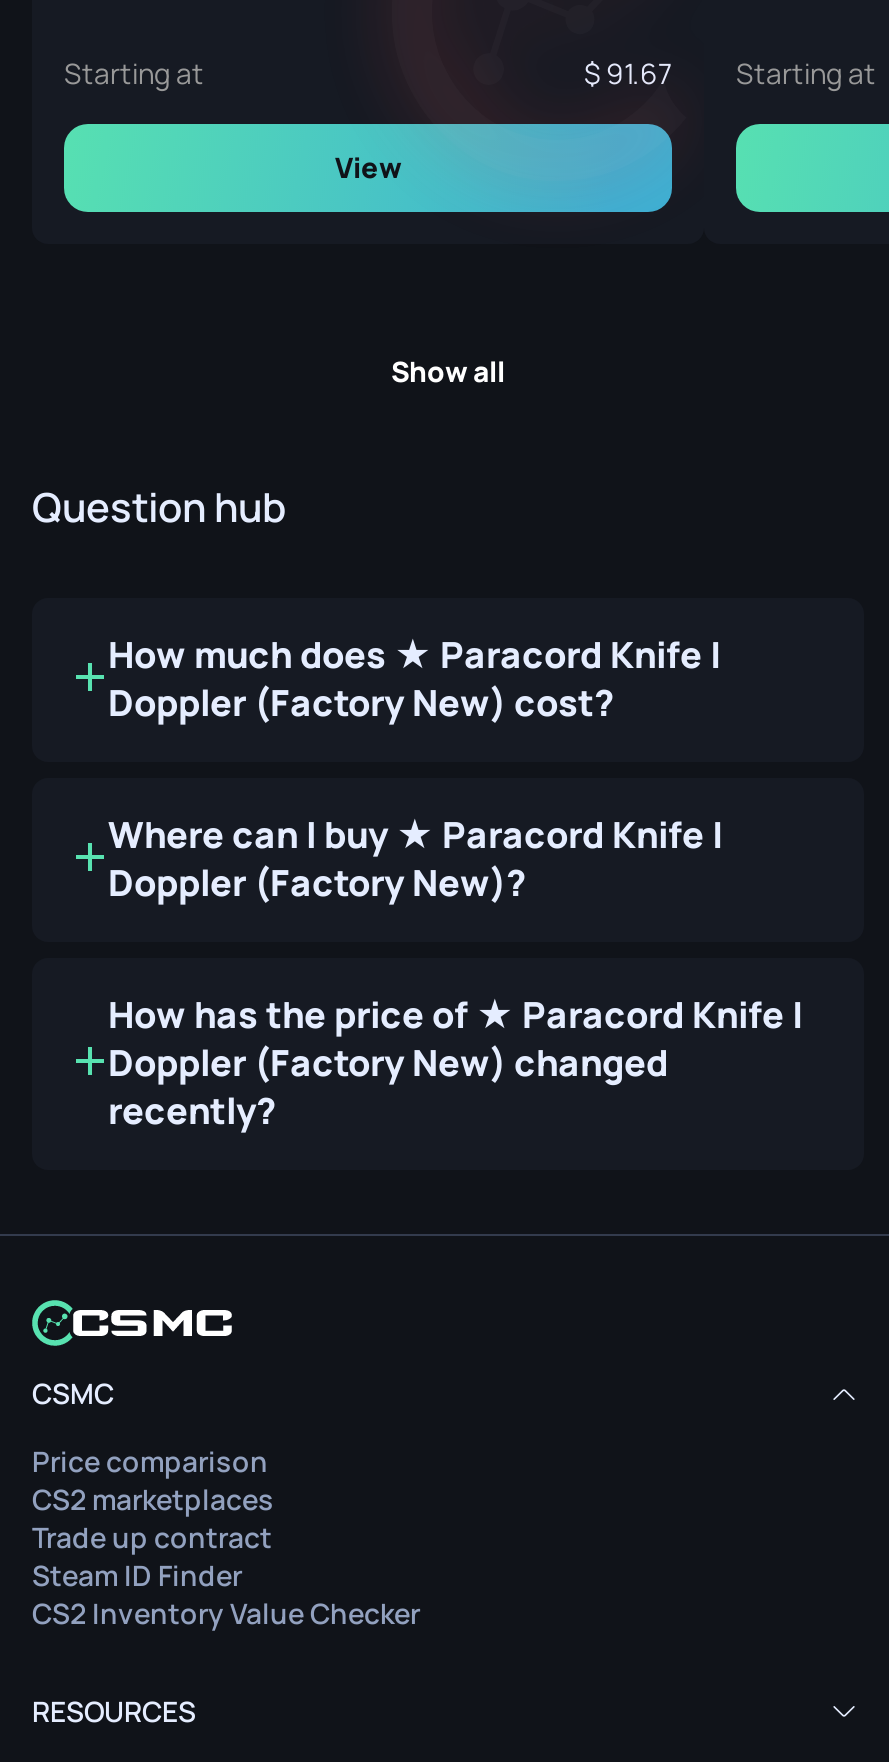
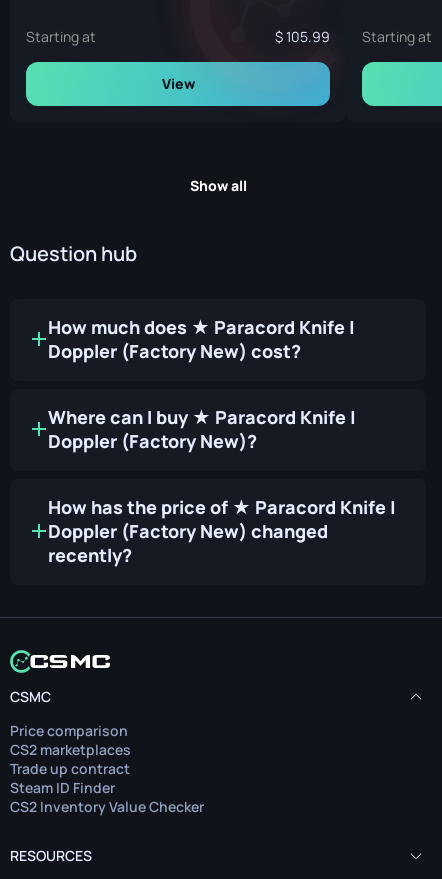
- 91.67 Starting at
+ 105.99 Starting at
